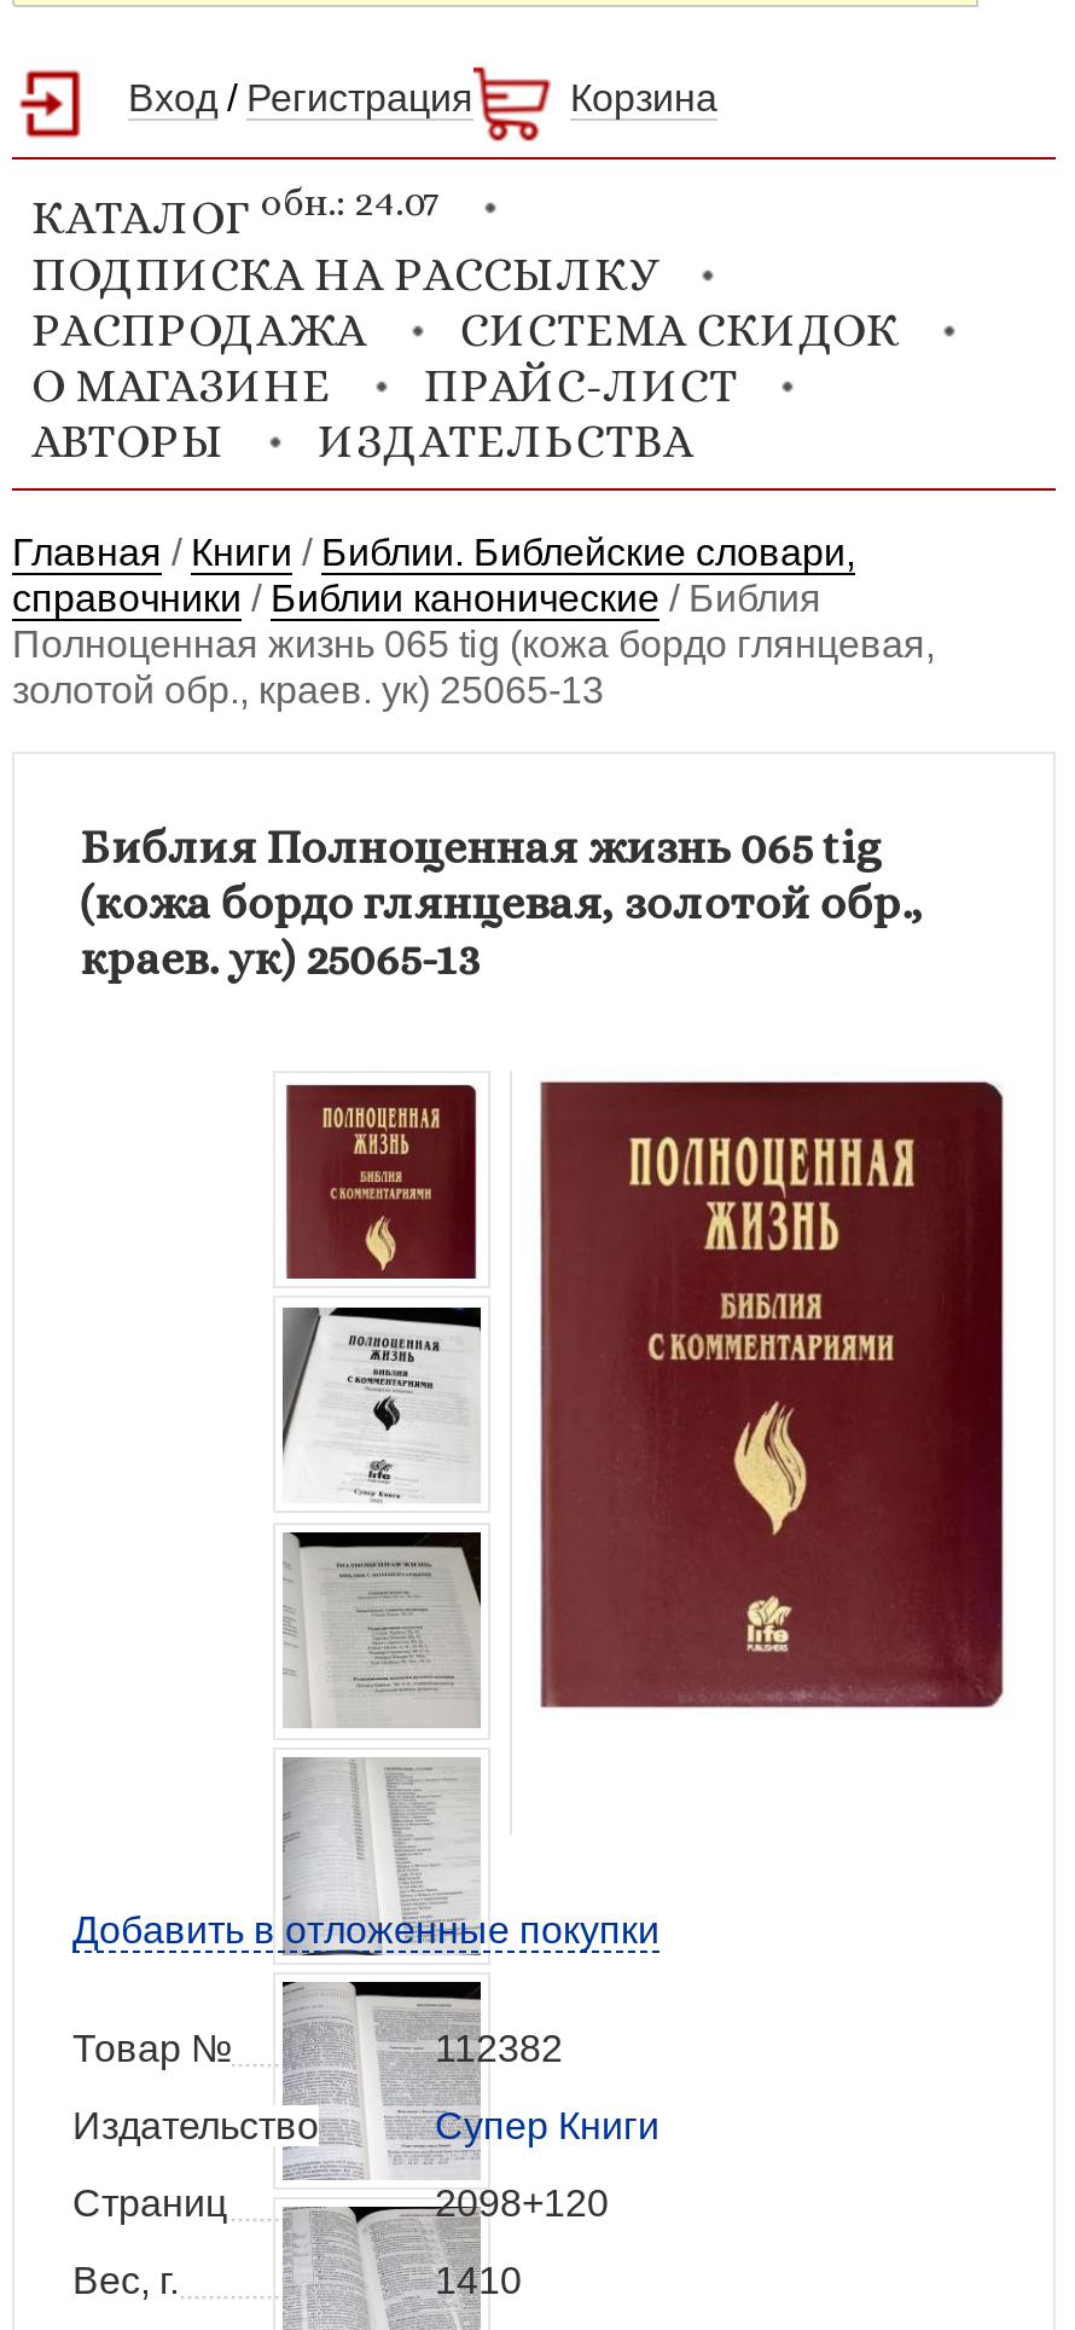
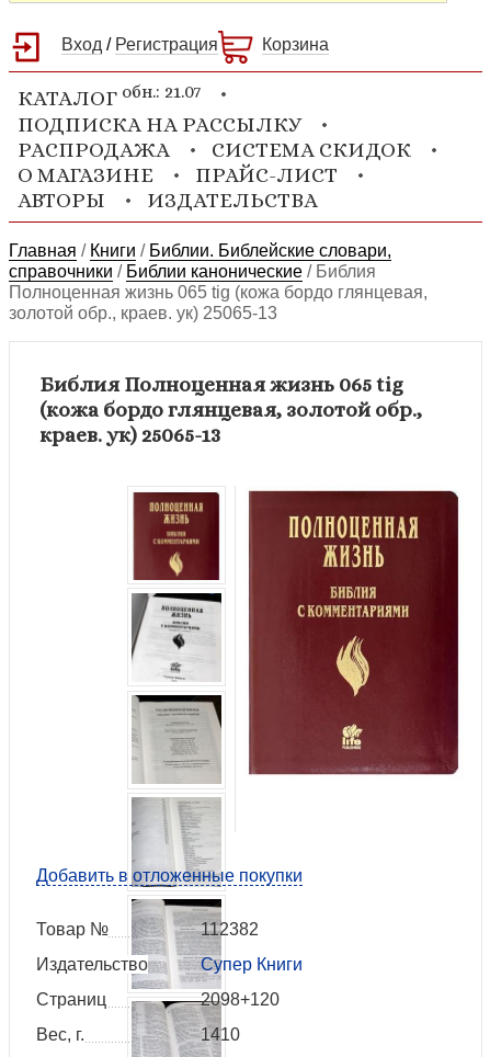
- КАТАЛОГ обн.: 24.07
+ КАТАЛОГ обн.: 21.07
